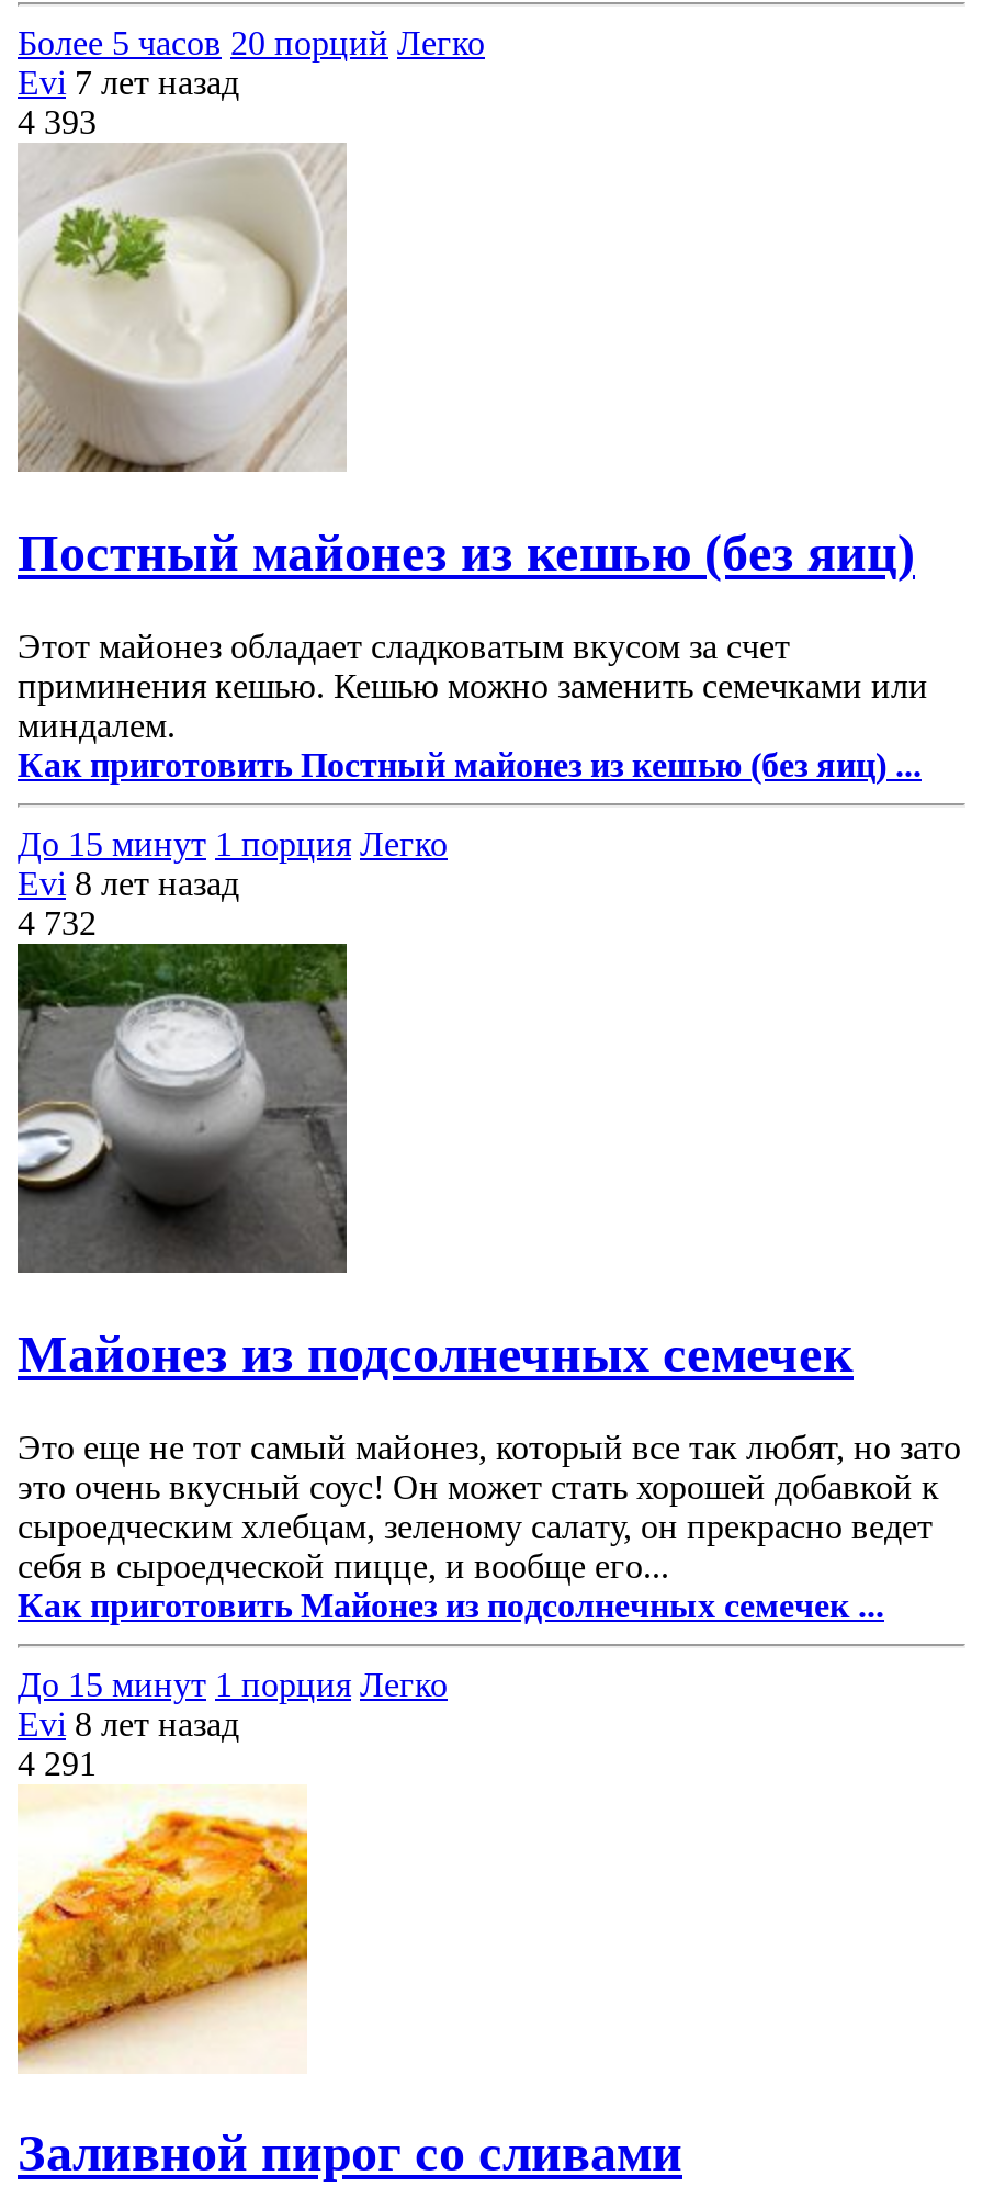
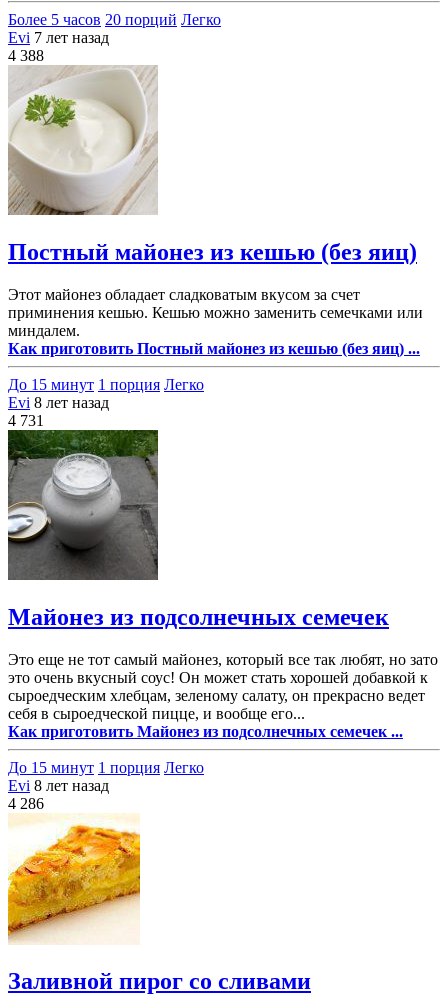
- 4 393
+ 4 388

- 4 732
+ 4 731

- 4 291
+ 4 286
